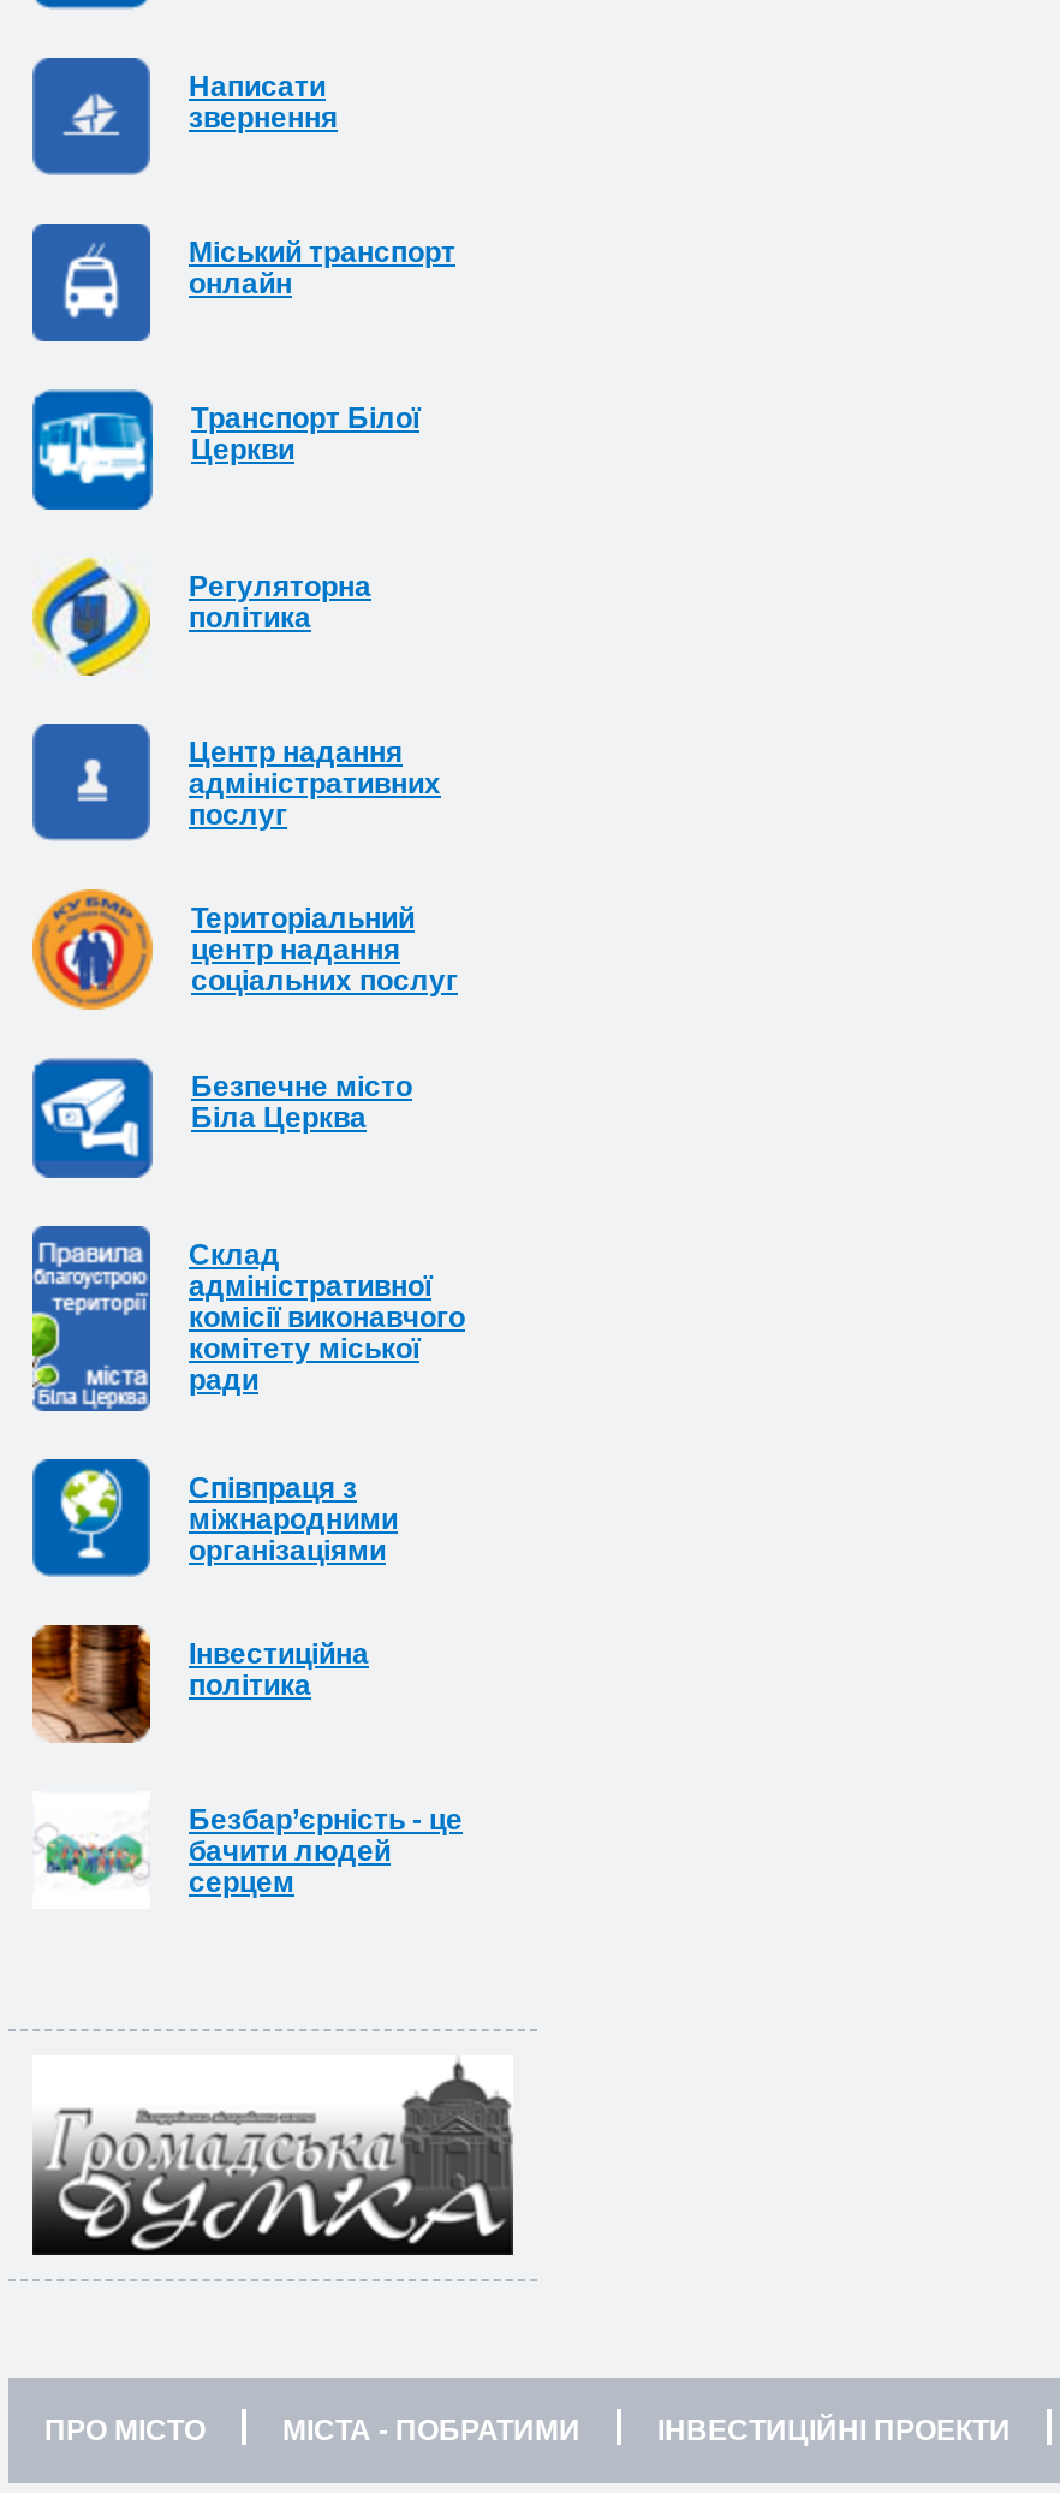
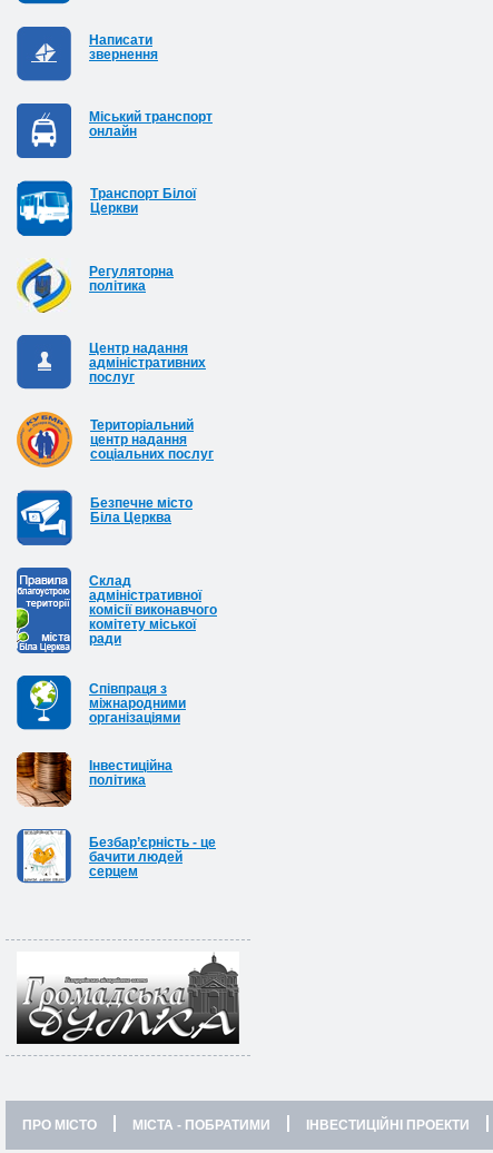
- [image]
+ [image]
